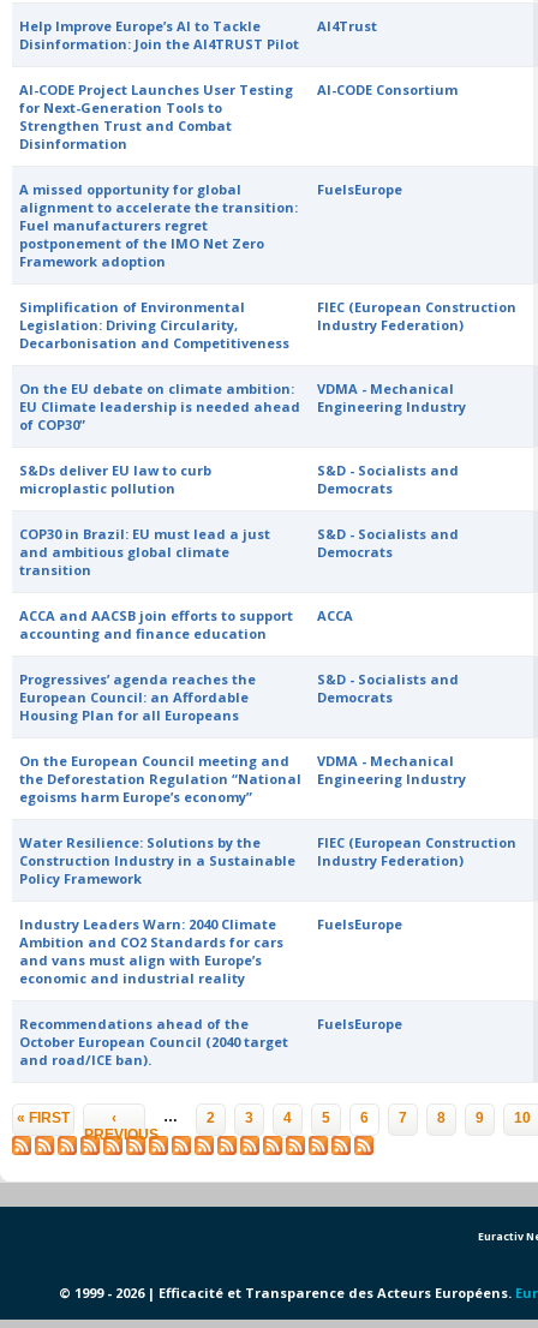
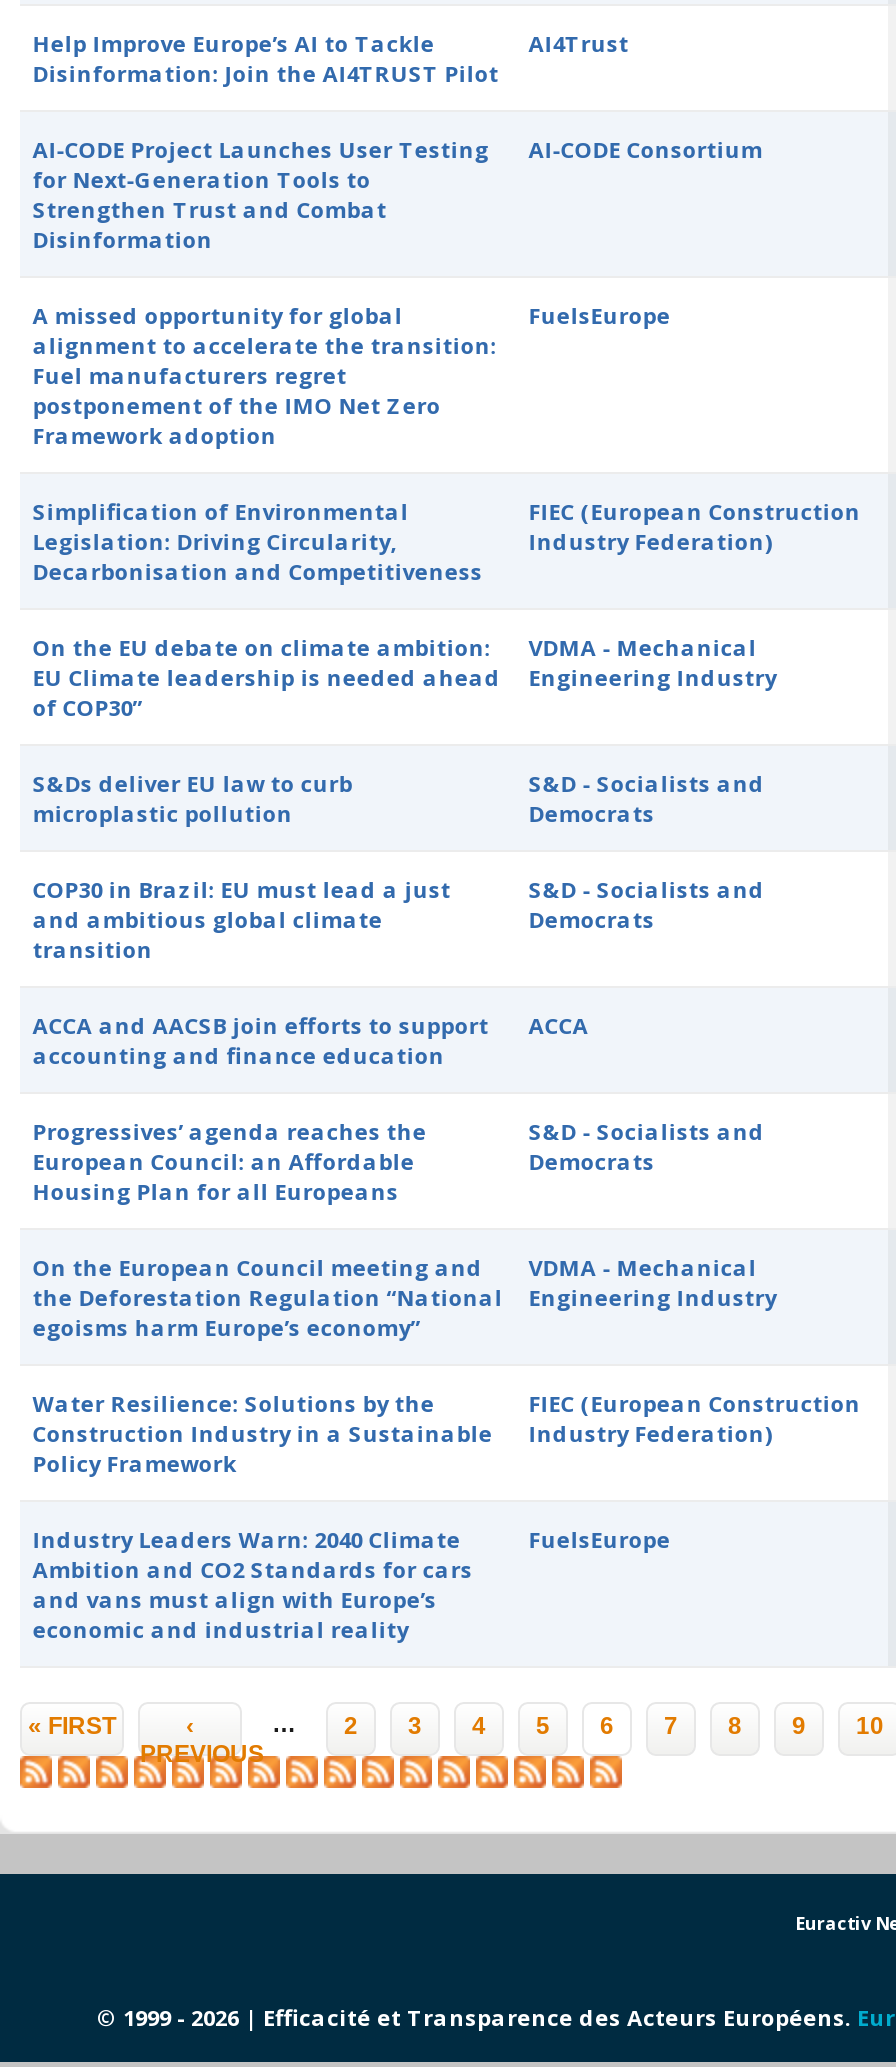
- Recommendations ahead of the
- October European Council (2040 target
- and road/ICE ban).

- FuelsEurope
